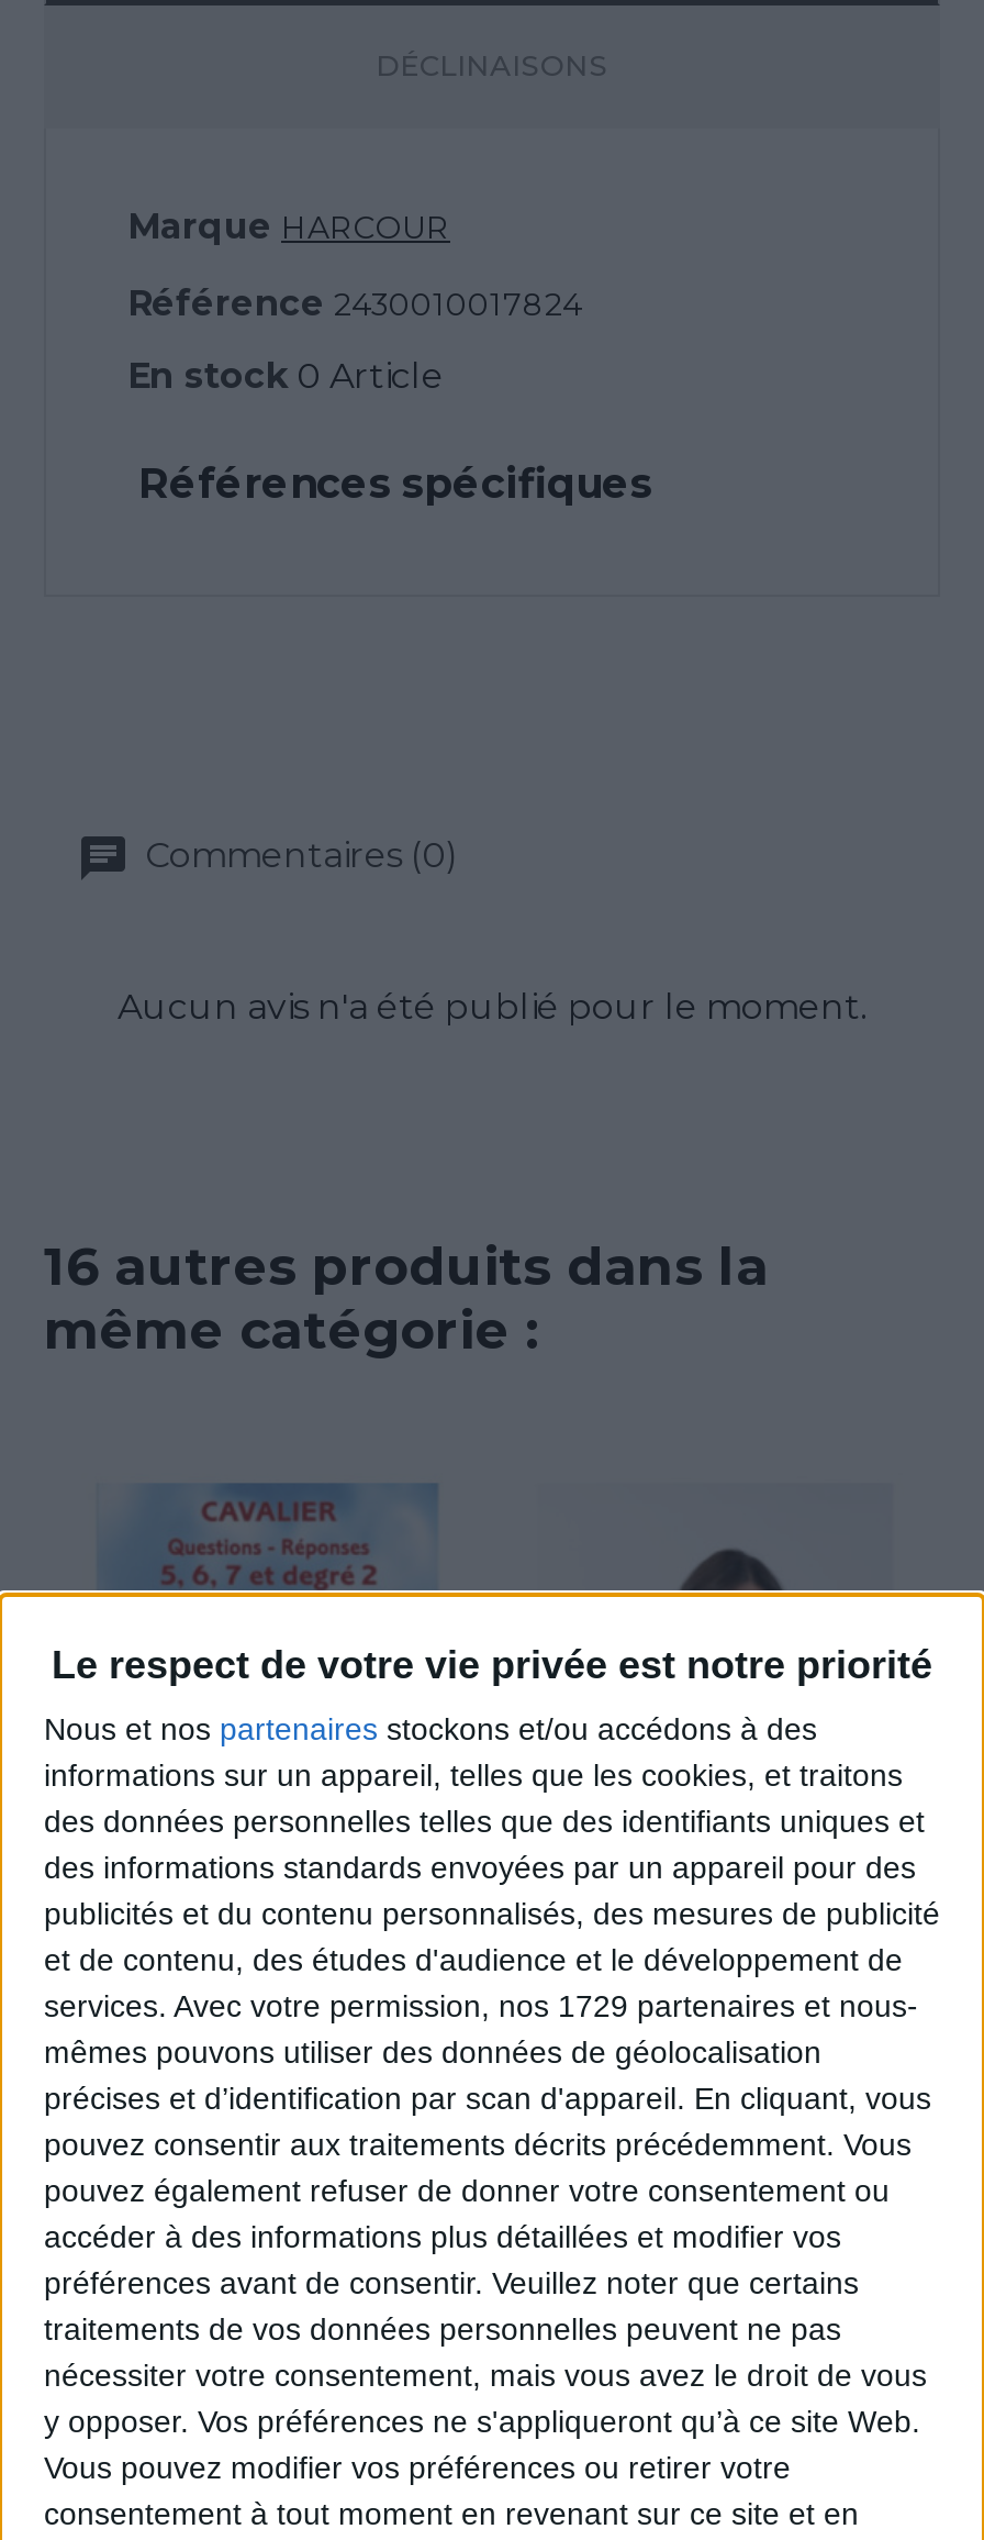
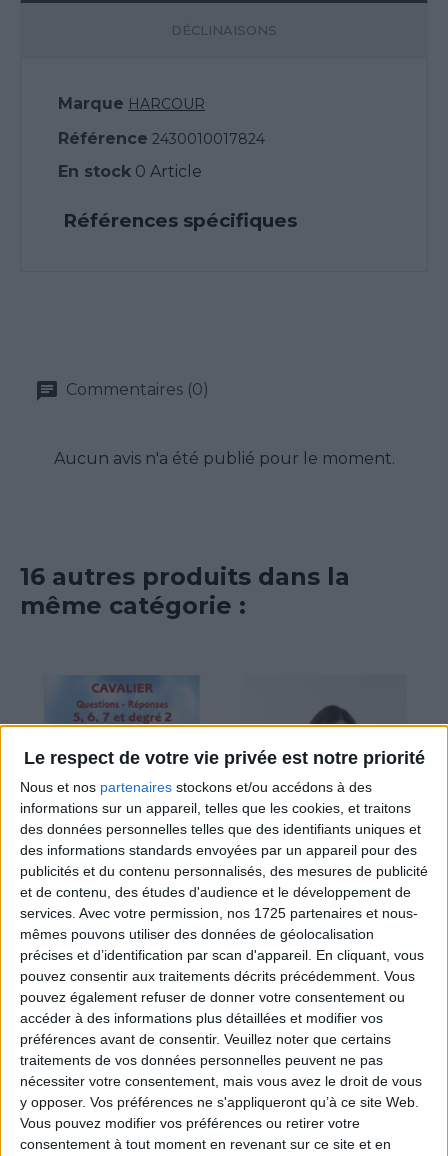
- services. Avec votre permission, nos 1729 partenaires et nous-
+ services. Avec votre permission, nos 1725 partenaires et nous-
